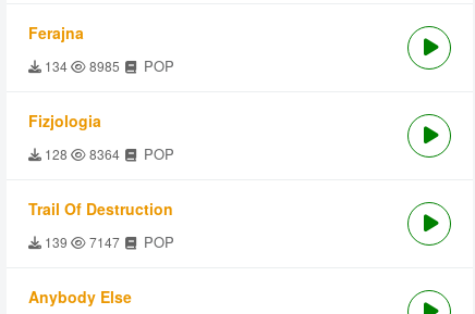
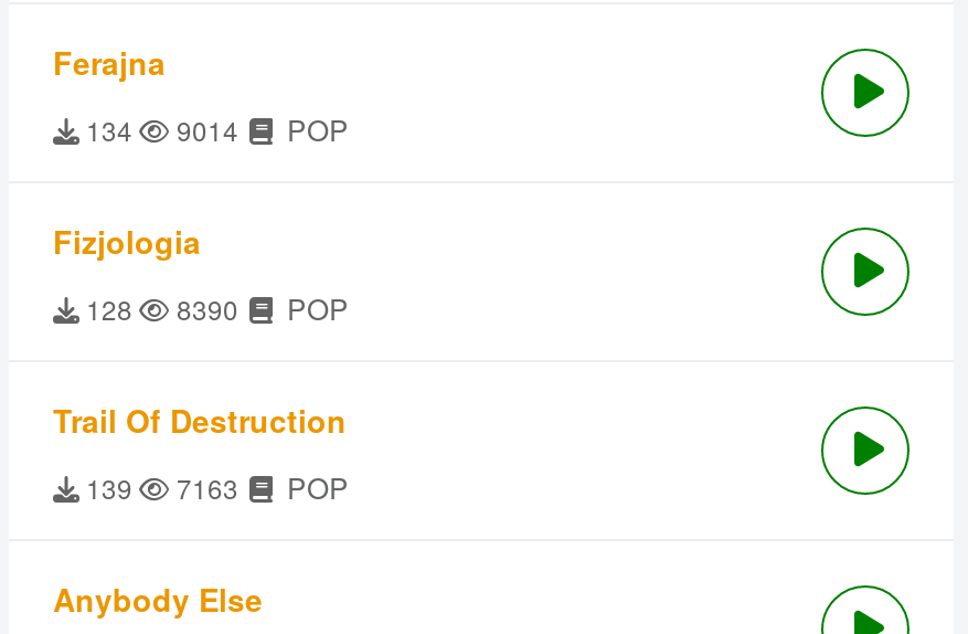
- 134 8985 POP
+ 134 9014 POP

- 128 8364 POP
+ 128 8390 POP

- 139 7147 POP
+ 139 7163 POP
